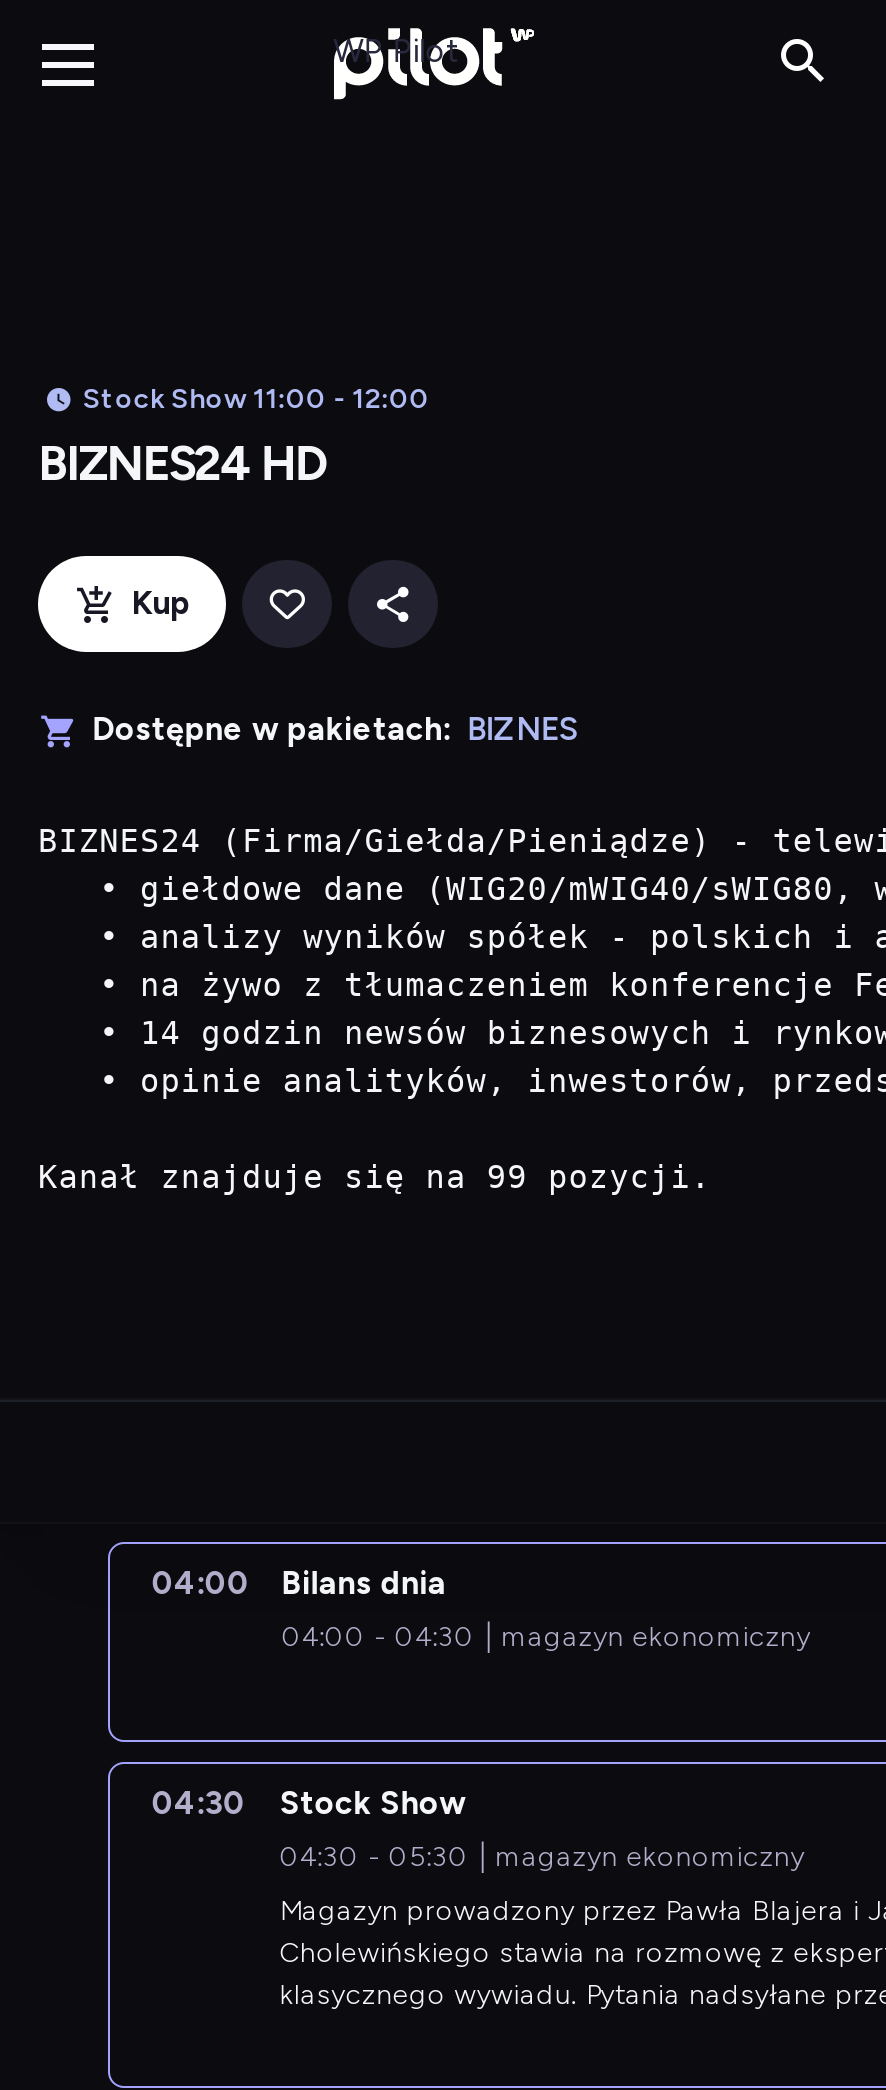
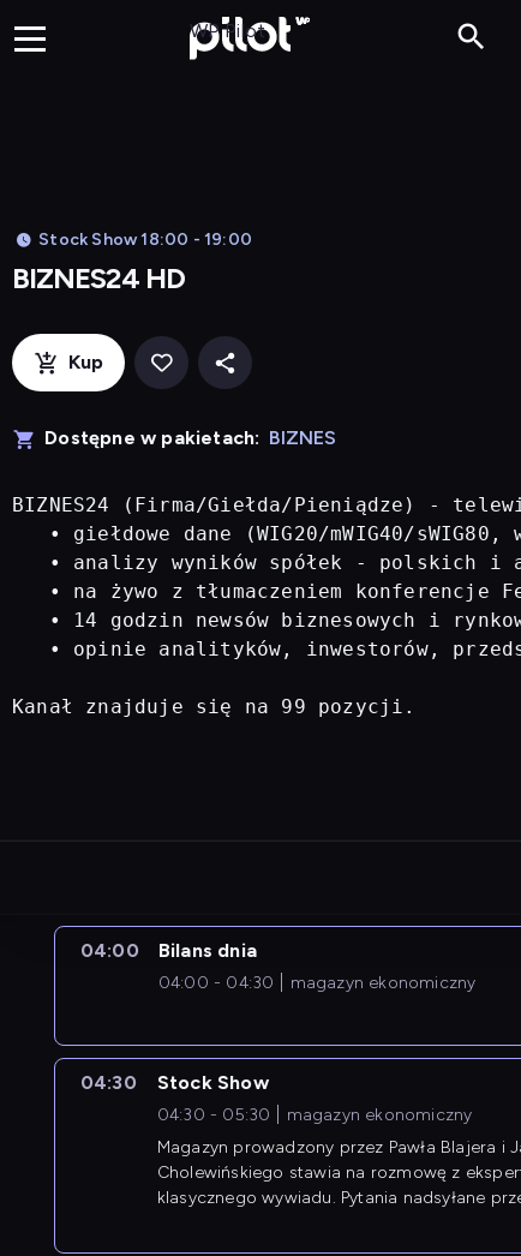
- Stock Show 11:00 - 12:00
+ Stock Show 18:00 - 19:00
